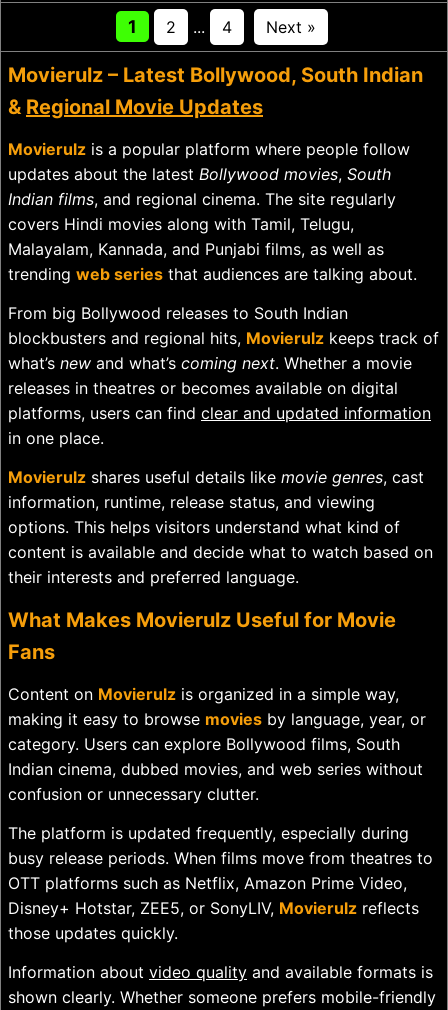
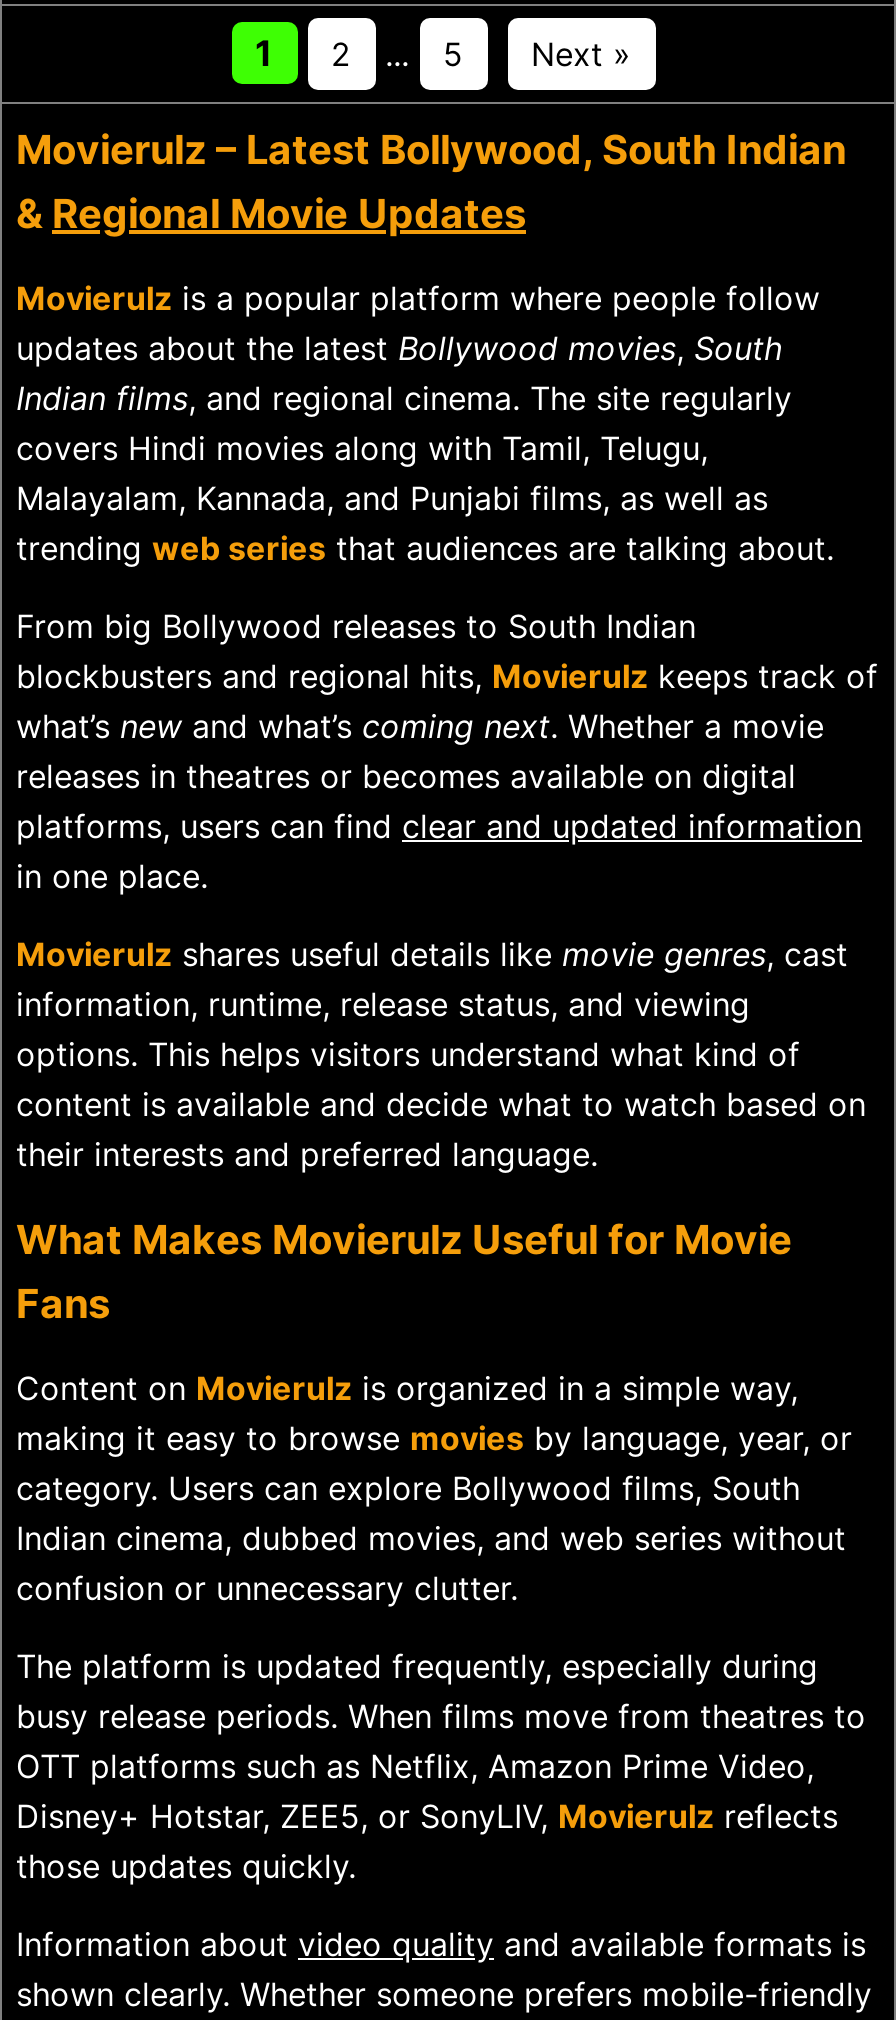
- 4
+ 5
